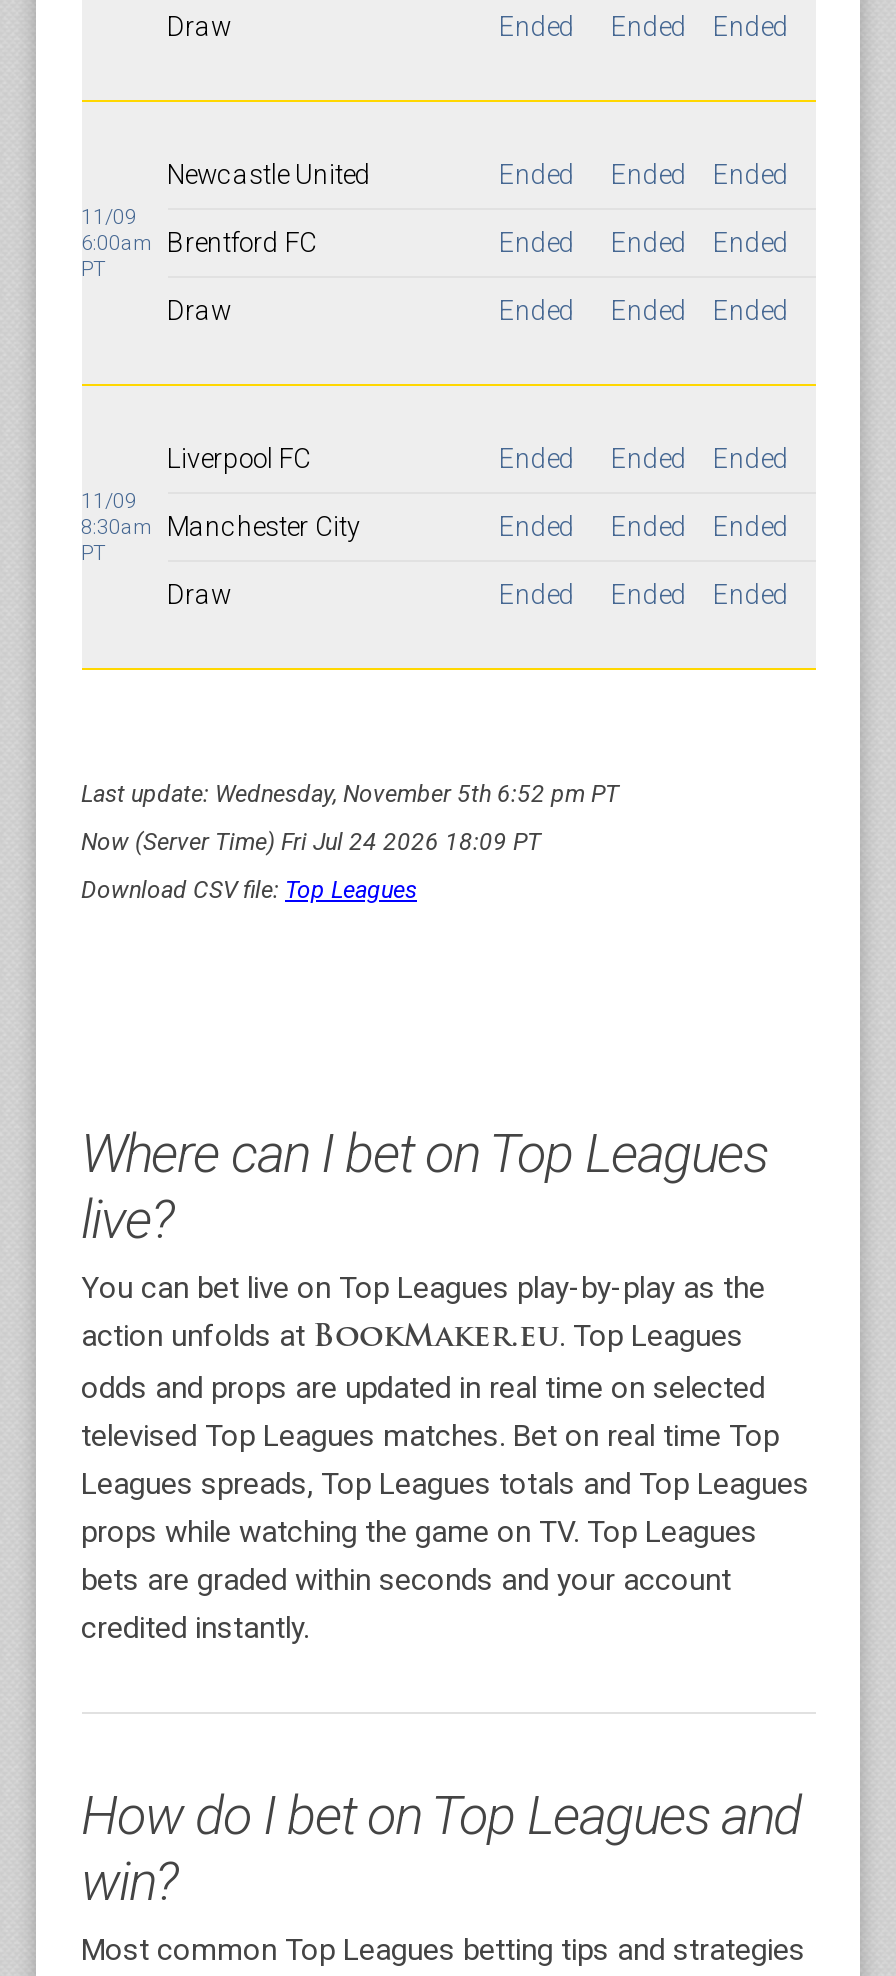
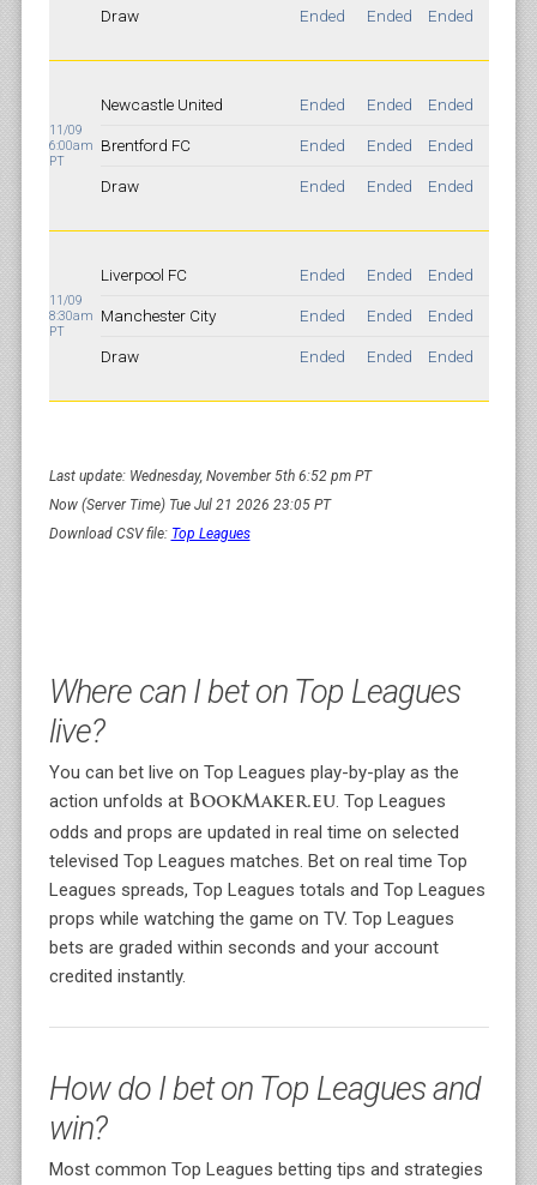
- Now (Server Time) Fri Jul 24 2026 18:09 PT
+ Now (Server Time) Tue Jul 21 2026 23:05 PT
